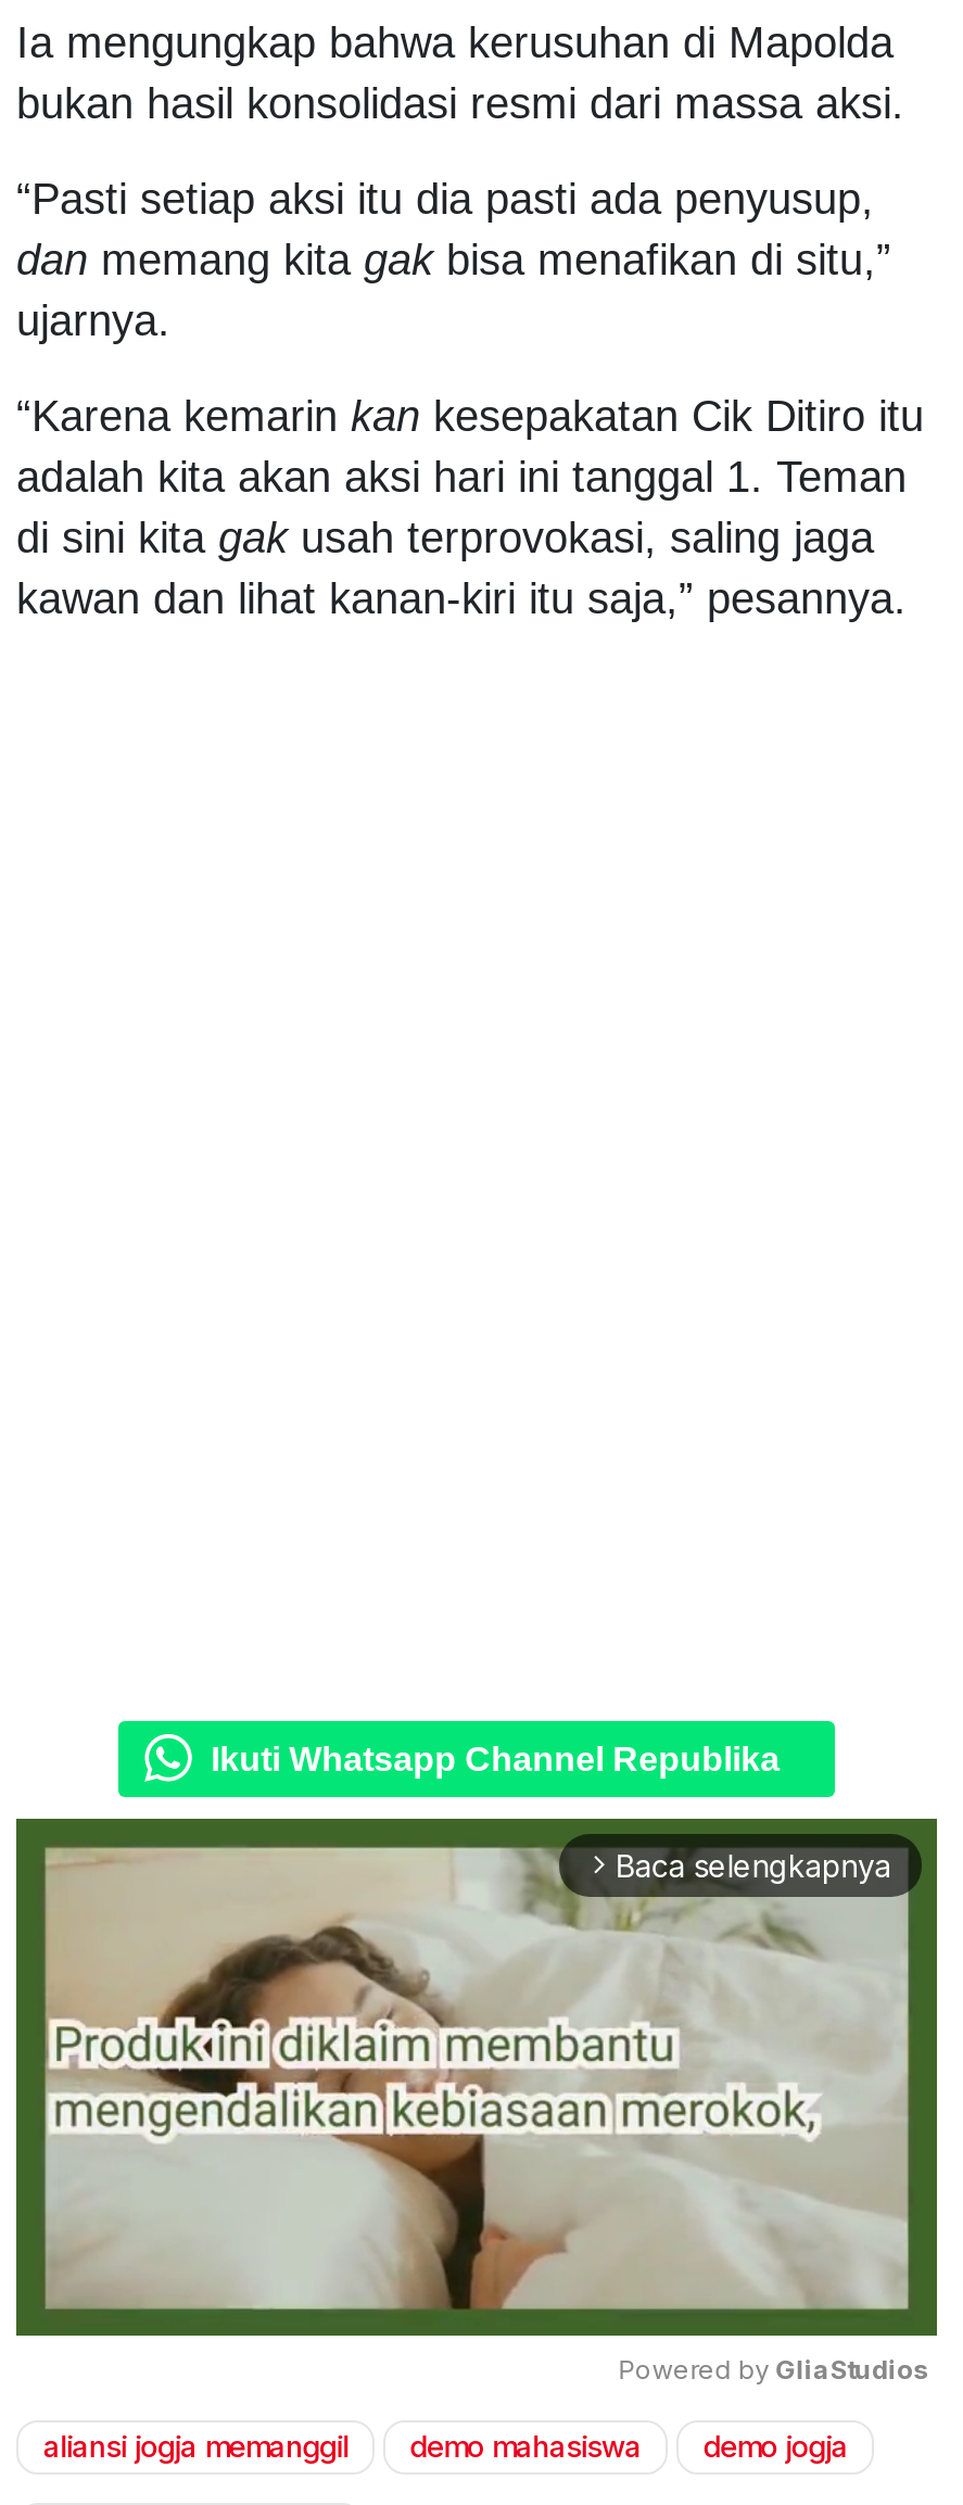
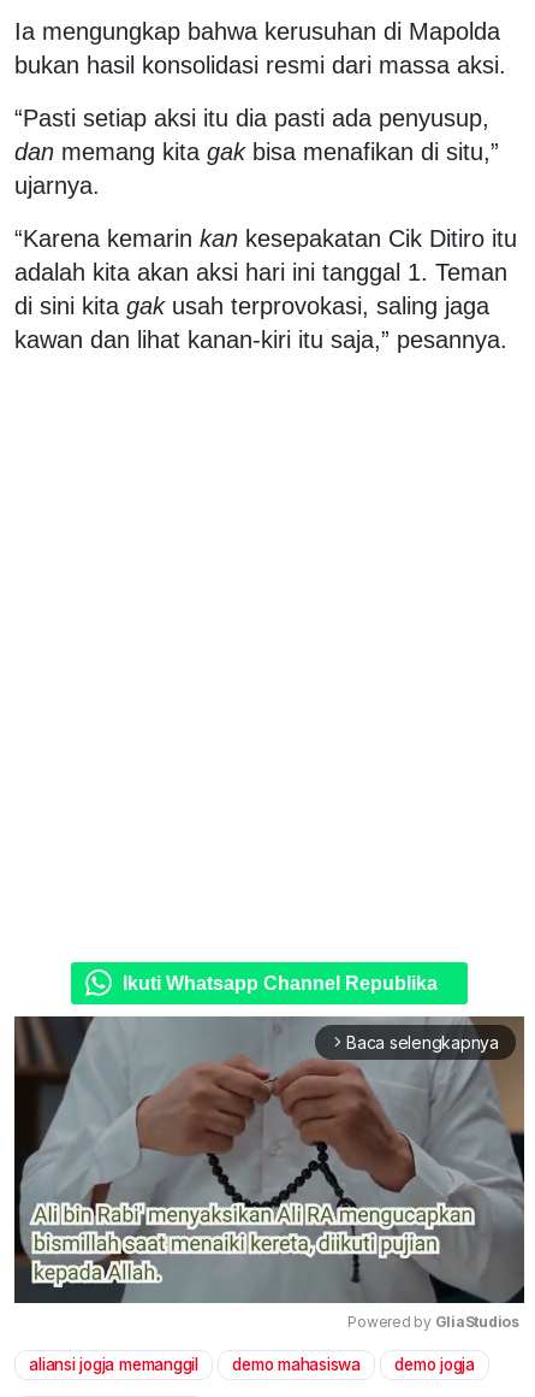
- [image]
+ [image]
